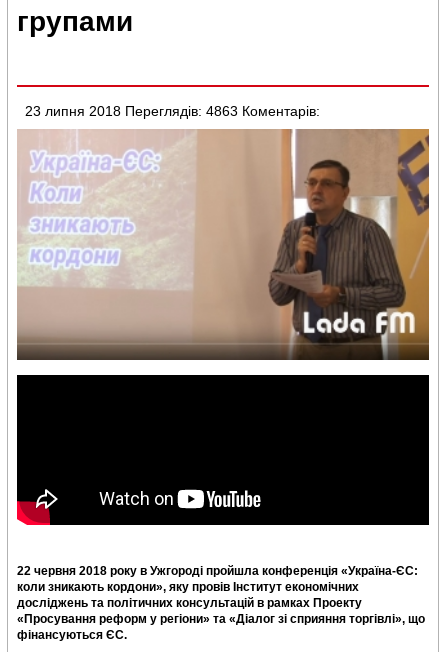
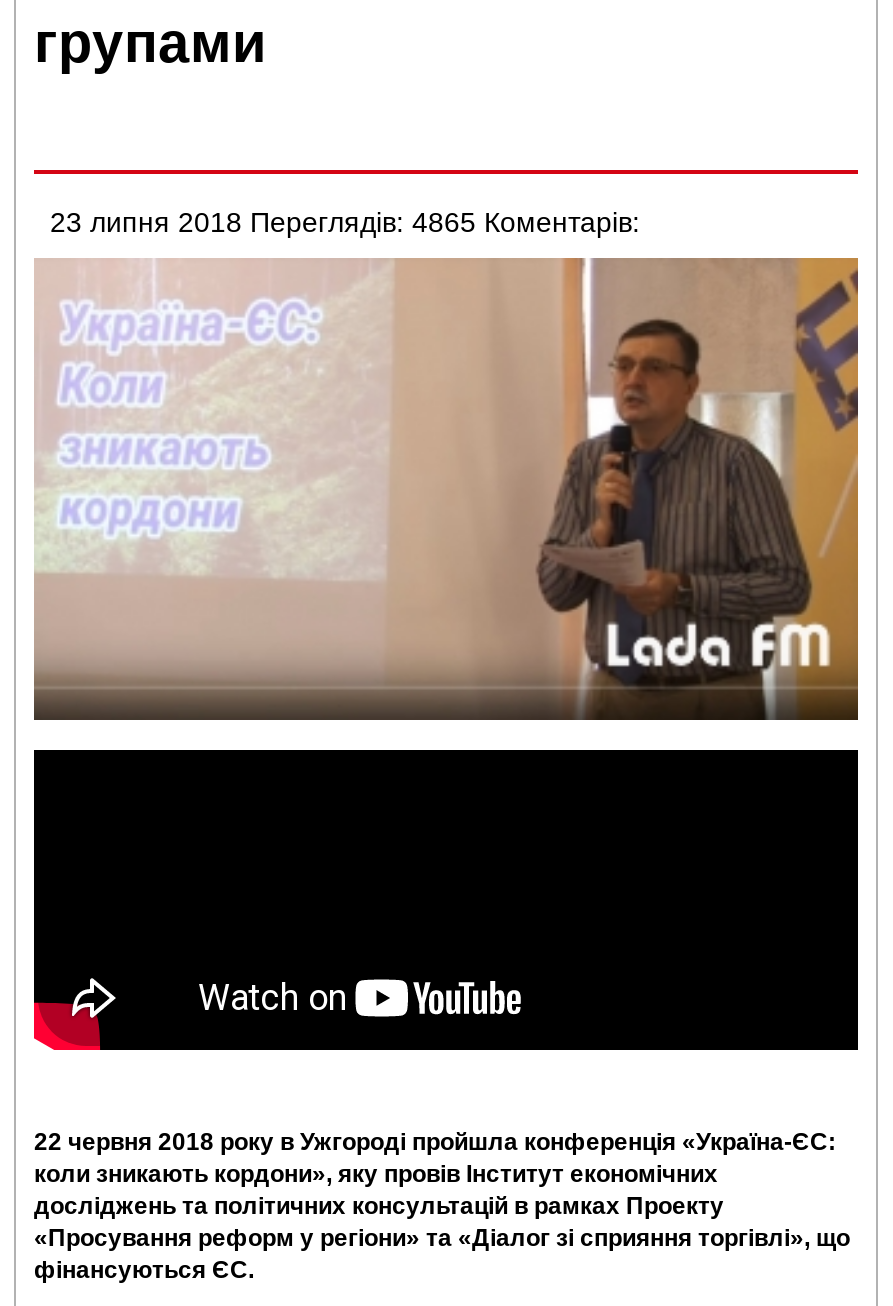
- 23 липня 2018 Переглядів: 4863 Коментарів:
+ 23 липня 2018 Переглядів: 4865 Коментарів:
